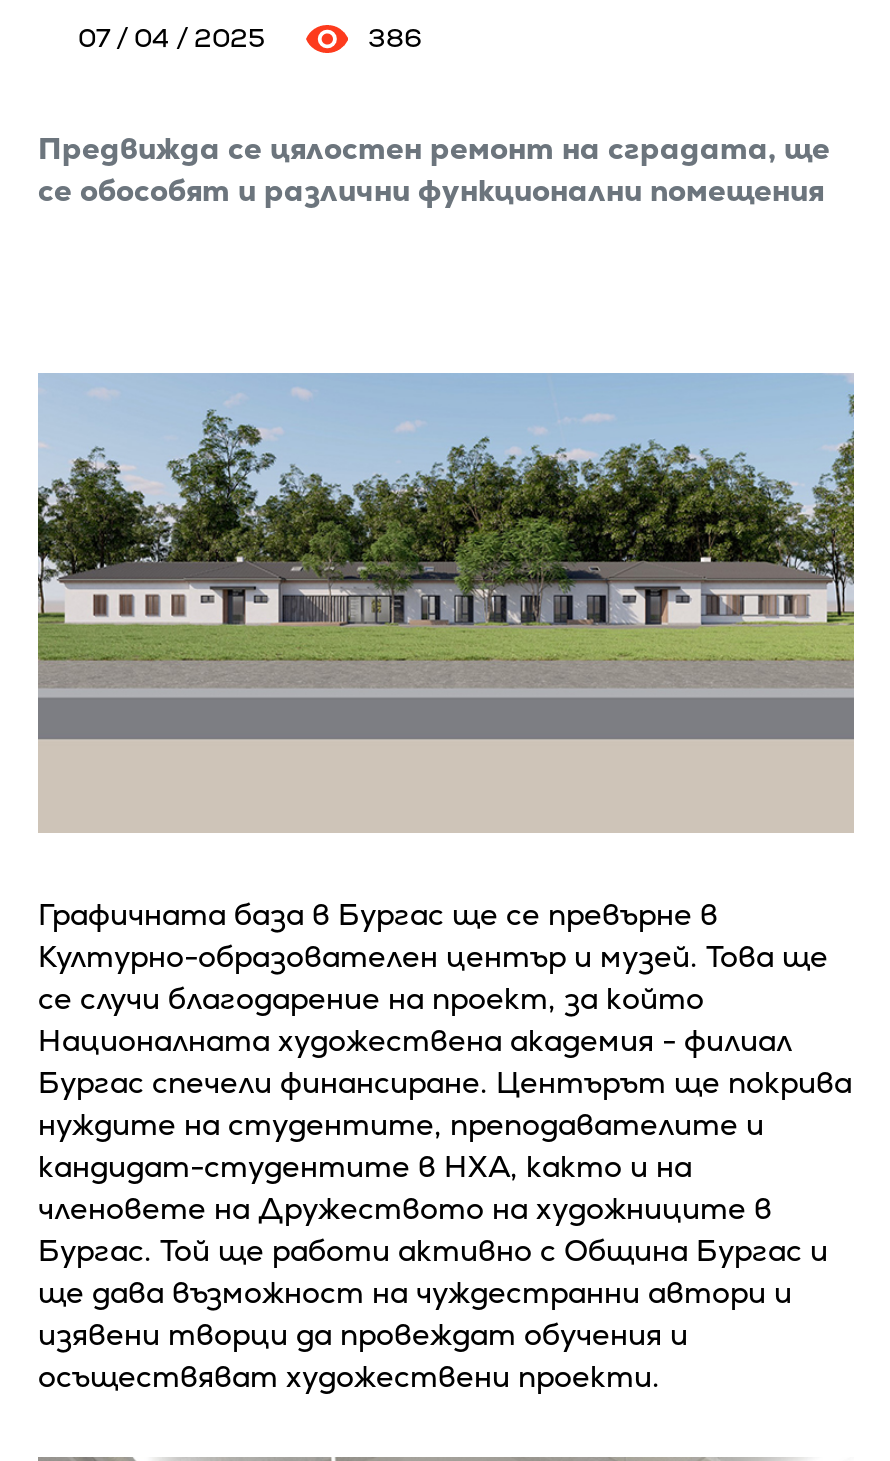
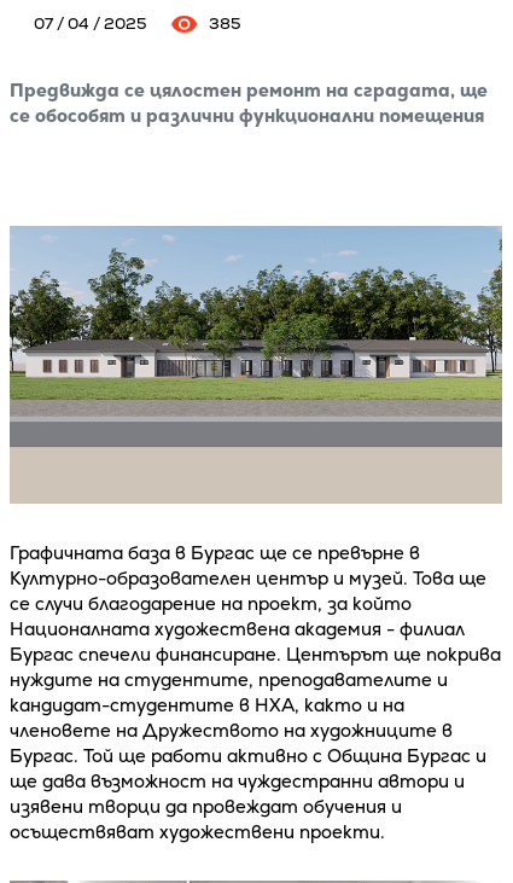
- 386
+ 385
